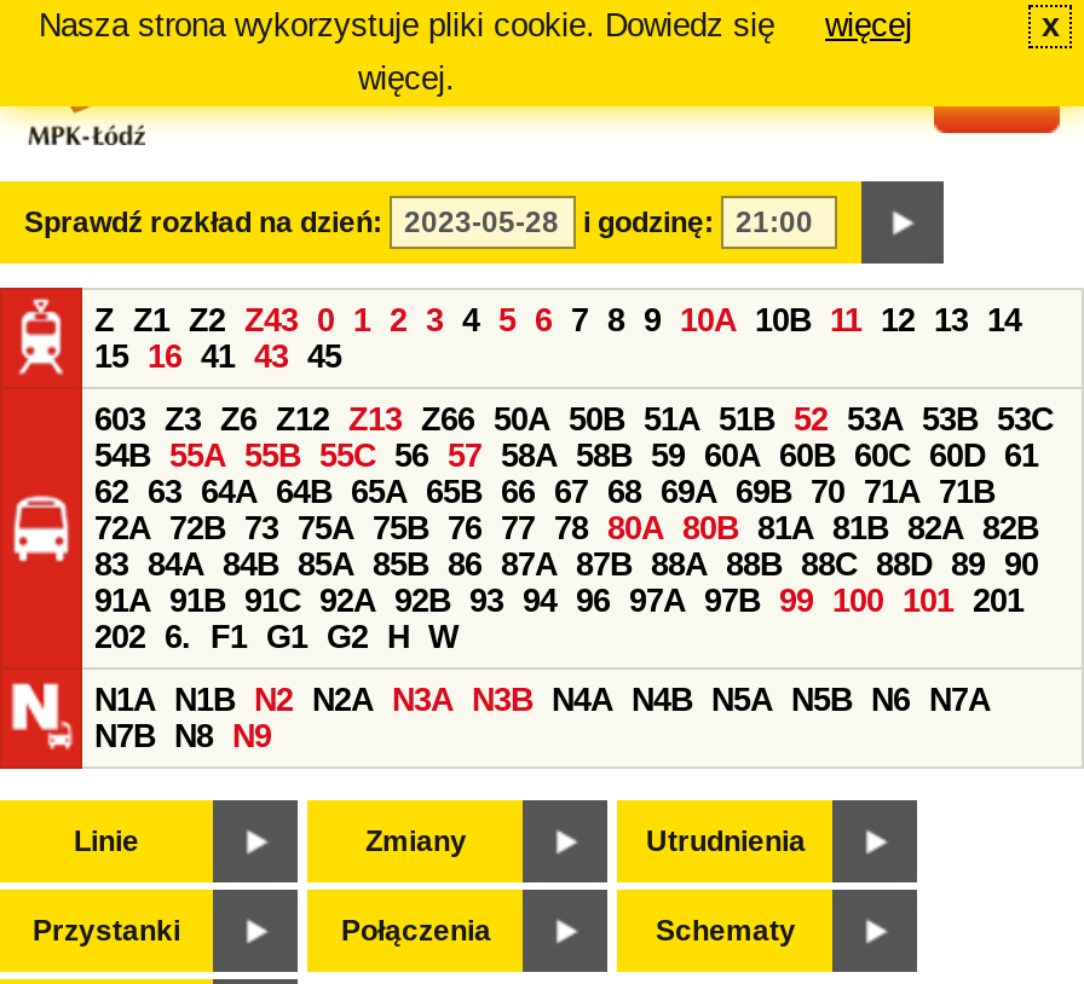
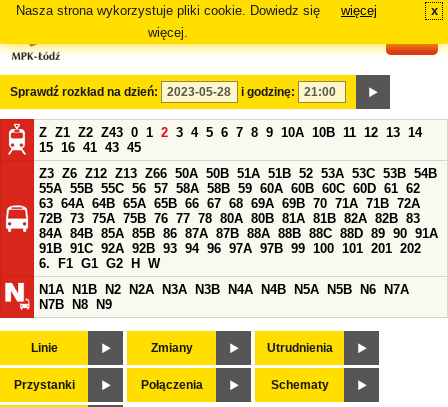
- 603 Z3 Z6 Z12 Z13 Z66 50A 50B 51A 51B 52 53A 53B 53C
- 54B 55A 55B 55C 56 57 58A 58B 59 60A 60B 60C 60D 61
- 62 63 64A 64B 65A 65B 66 67 68 69A 69B 70 71A 71B
- 72A 72B 73 75A 75B 76 77 78 80A 80B 81A 81B 82A 82B
- 83 84A 84B 85A 85B 86 87A 87B 88A 88B 88C 88D 89 90
- 91A 91B 91C 92A 92B 93 94 96 97A 97B 99 100 101 201
- 202 6. F1 G1 G2 H W
+ Z3 Z6 Z12 Z13 Z66 50A 50B 51A 51B 52 53A 53C 53B 54B
+ 55A 55B 55C 56 57 58A 58B 59 60A 60B 60C 60D 61 62
+ 63 64A 64B 65A 65B 66 67 68 69A 69B 70 71A 71B 72A
+ 72B 73 75A 75B 76 77 78 80A 80B 81A 81B 82A 82B 83
+ 84A 84B 85A 85B 86 87A 87B 88A 88B 88C 88D 89 90 91A
+ 91B 91C 92A 92B 93 94 96 97A 97B 99 100 101 201 202
+ 6. F1 G1 G2 H W
